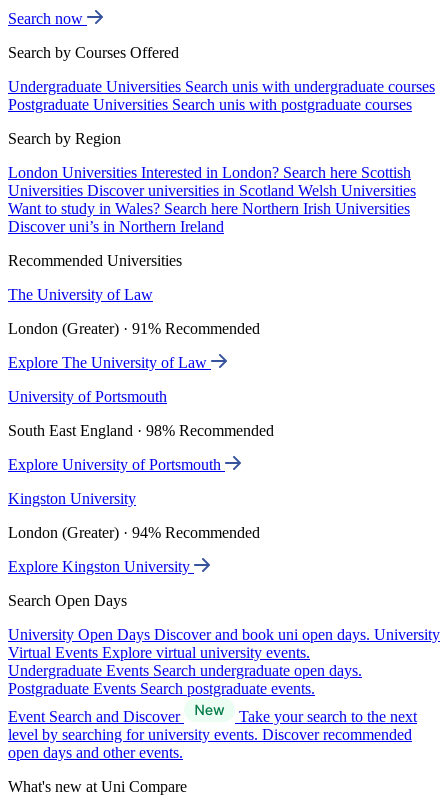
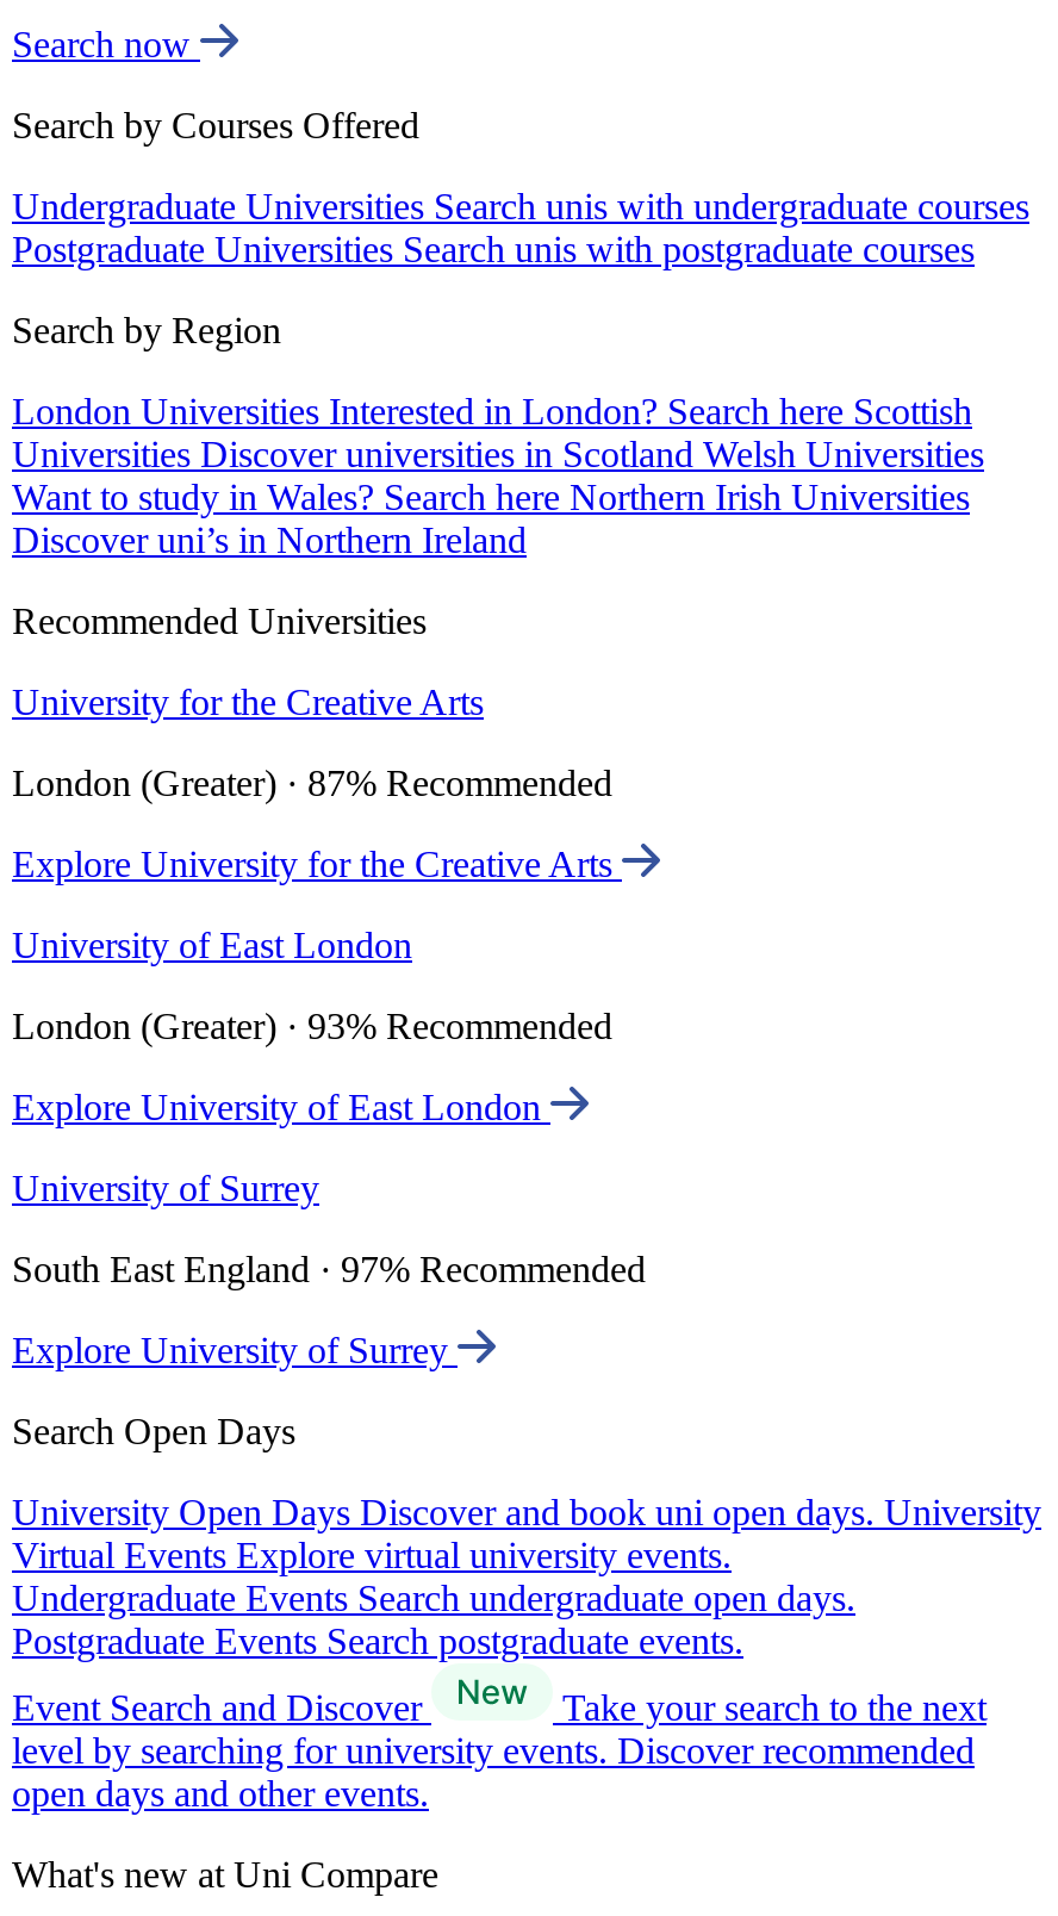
- The University of Law
+ University for the Creative Arts

- London (Greater) · 91% Recommended
+ London (Greater) · 87% Recommended

- Explore The University of Law
+ Explore University for the Creative Arts

- University of Portsmouth
+ University of East London

- South East England · 98% Recommended
+ London (Greater) · 93% Recommended

- Explore University of Portsmouth
+ Explore University of East London

- Kingston University
+ University of Surrey

- London (Greater) · 94% Recommended
+ South East England · 97% Recommended

- Explore Kingston University
+ Explore University of Surrey
